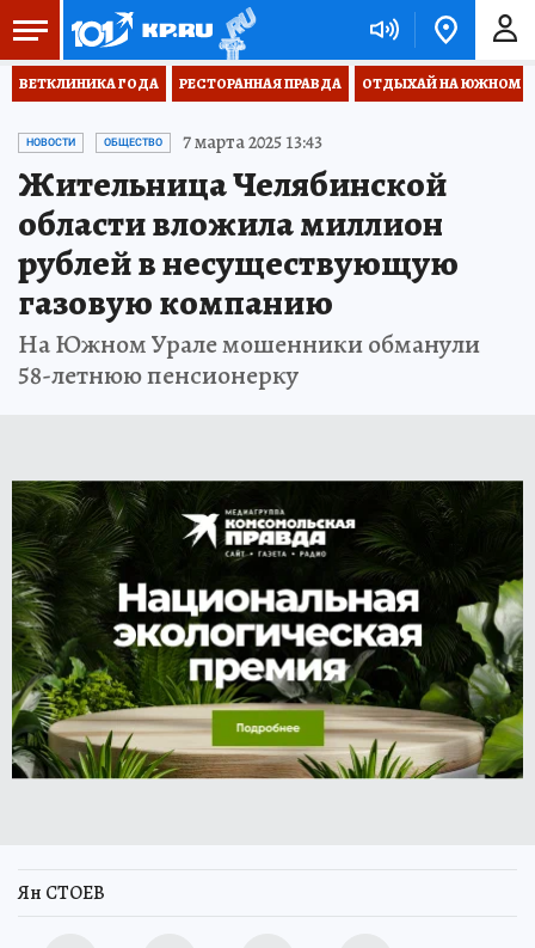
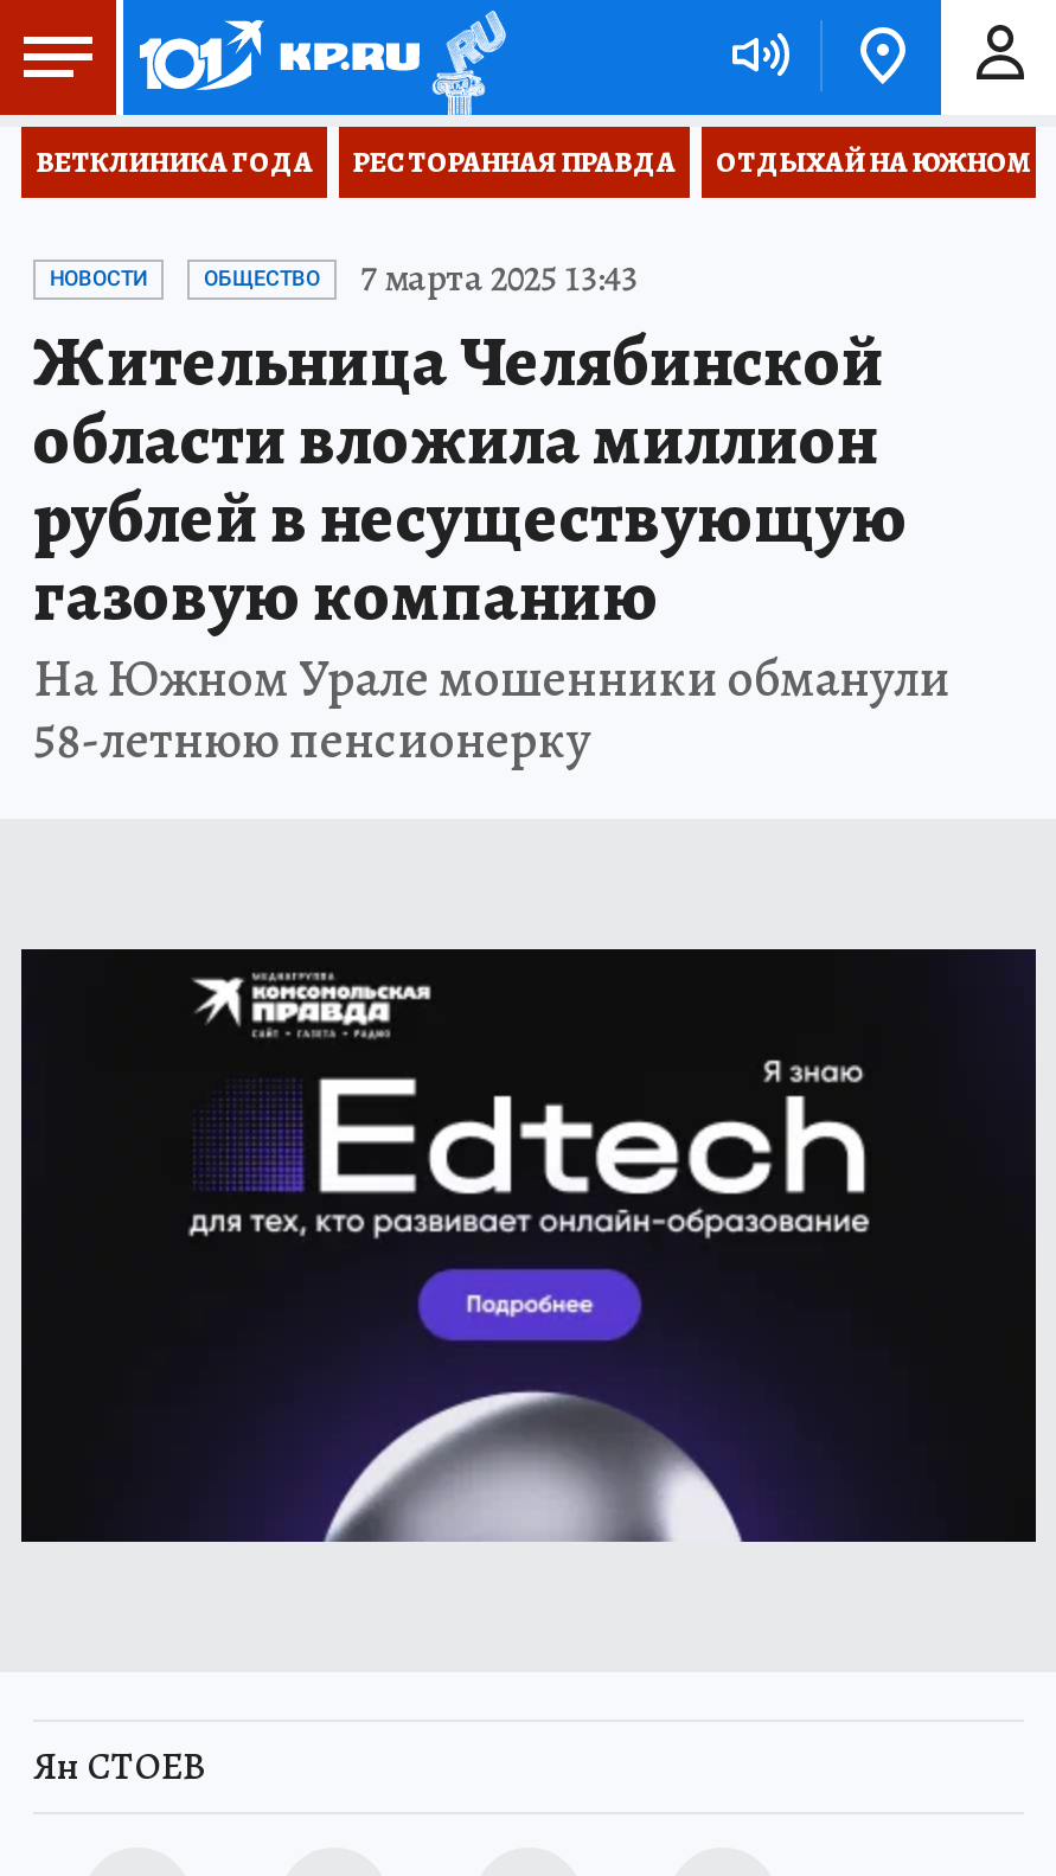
- [image]
+ [image]
